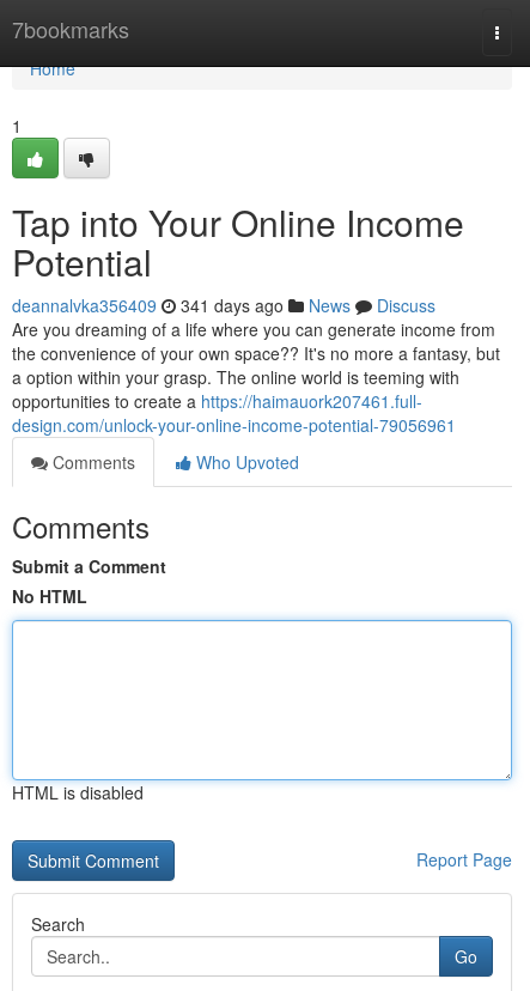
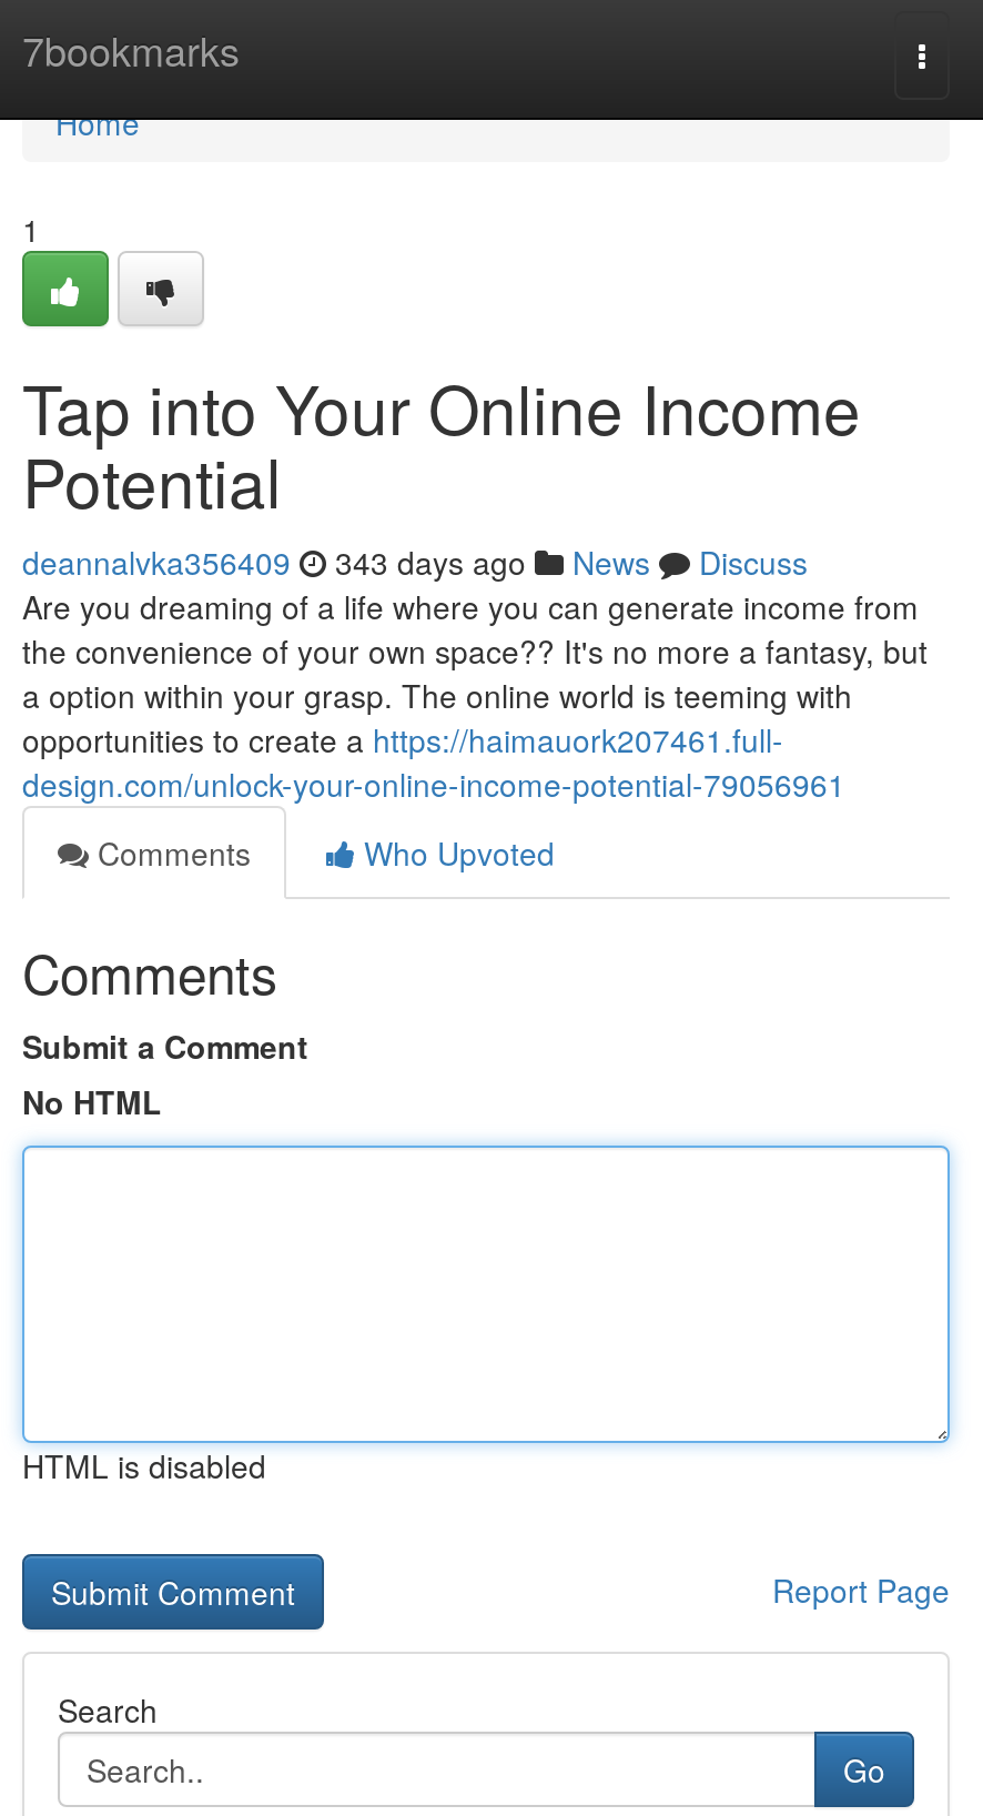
- deannalvka356409 341 days ago News Discuss
+ deannalvka356409 343 days ago News Discuss
